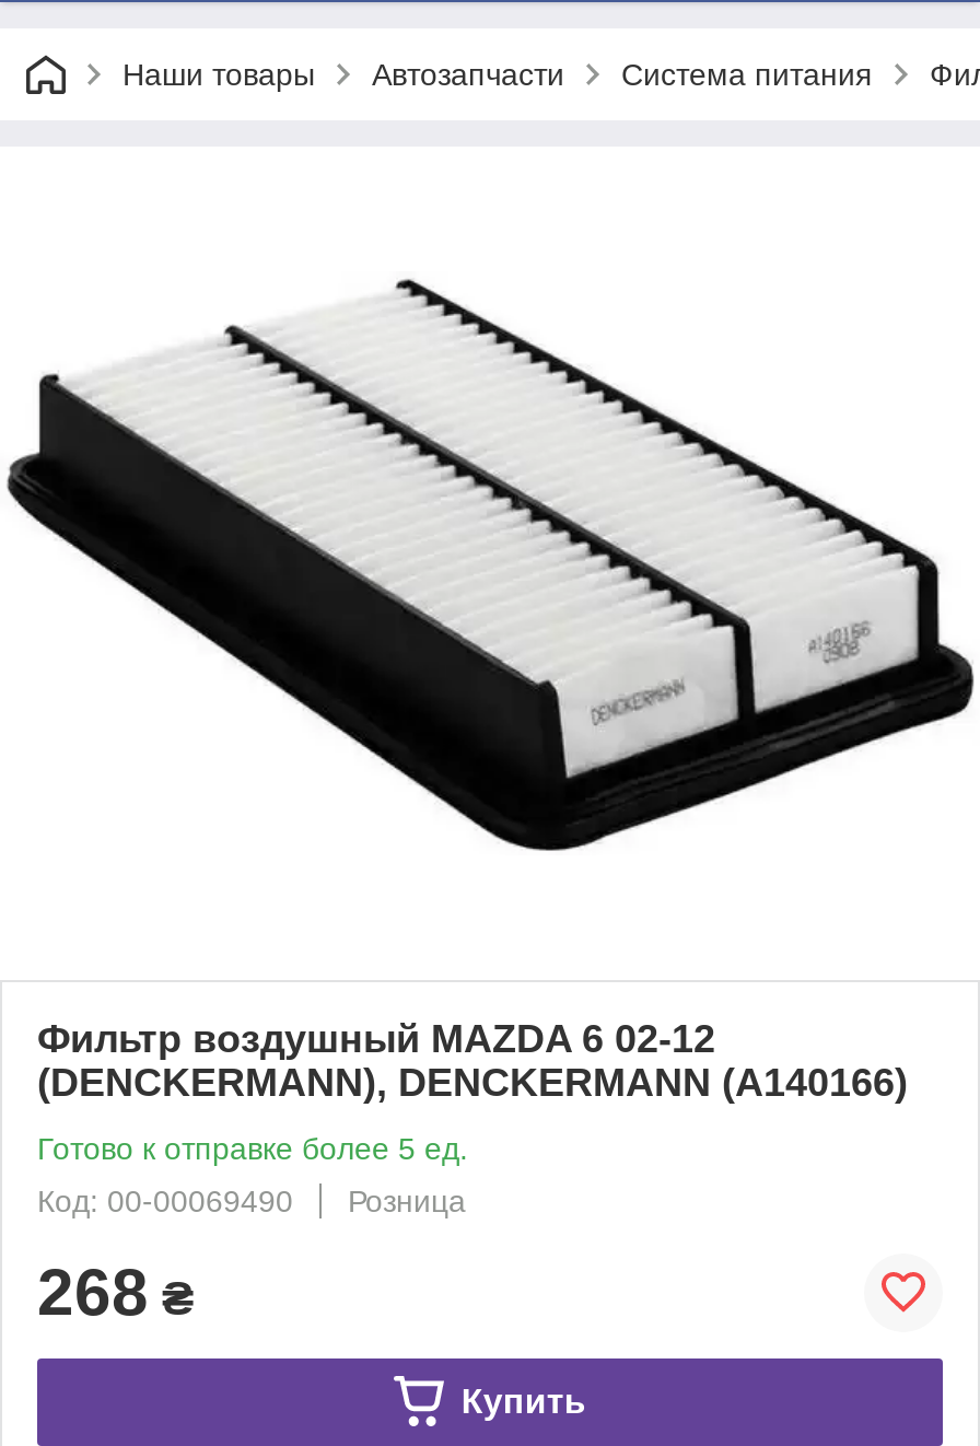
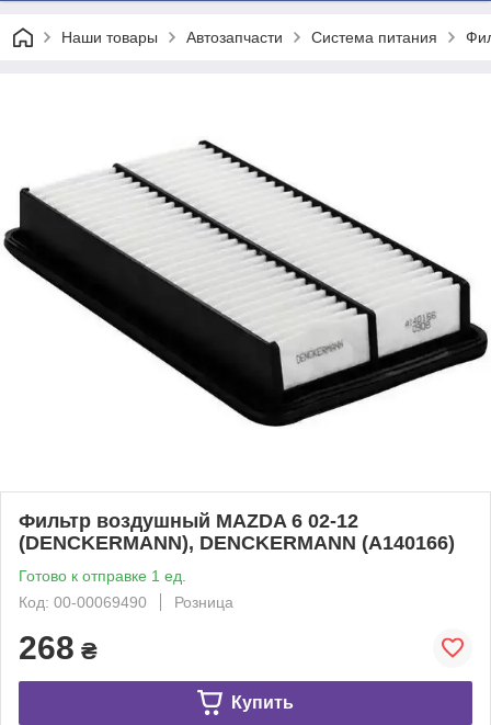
- Готово к отправке более 5 ед.
+ Готово к отправке 1 ед.
